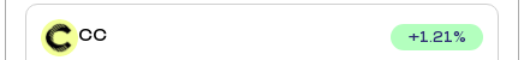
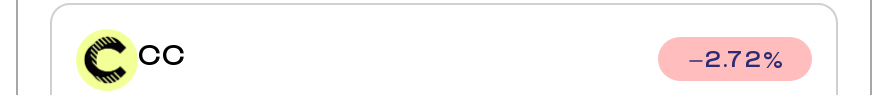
- +1.21%
+ 2.72%
